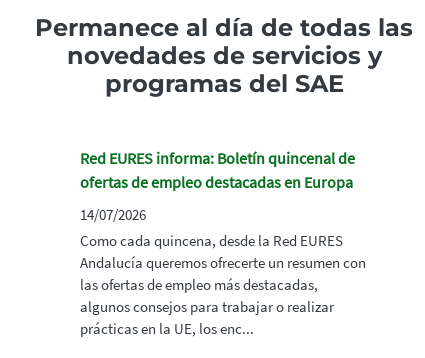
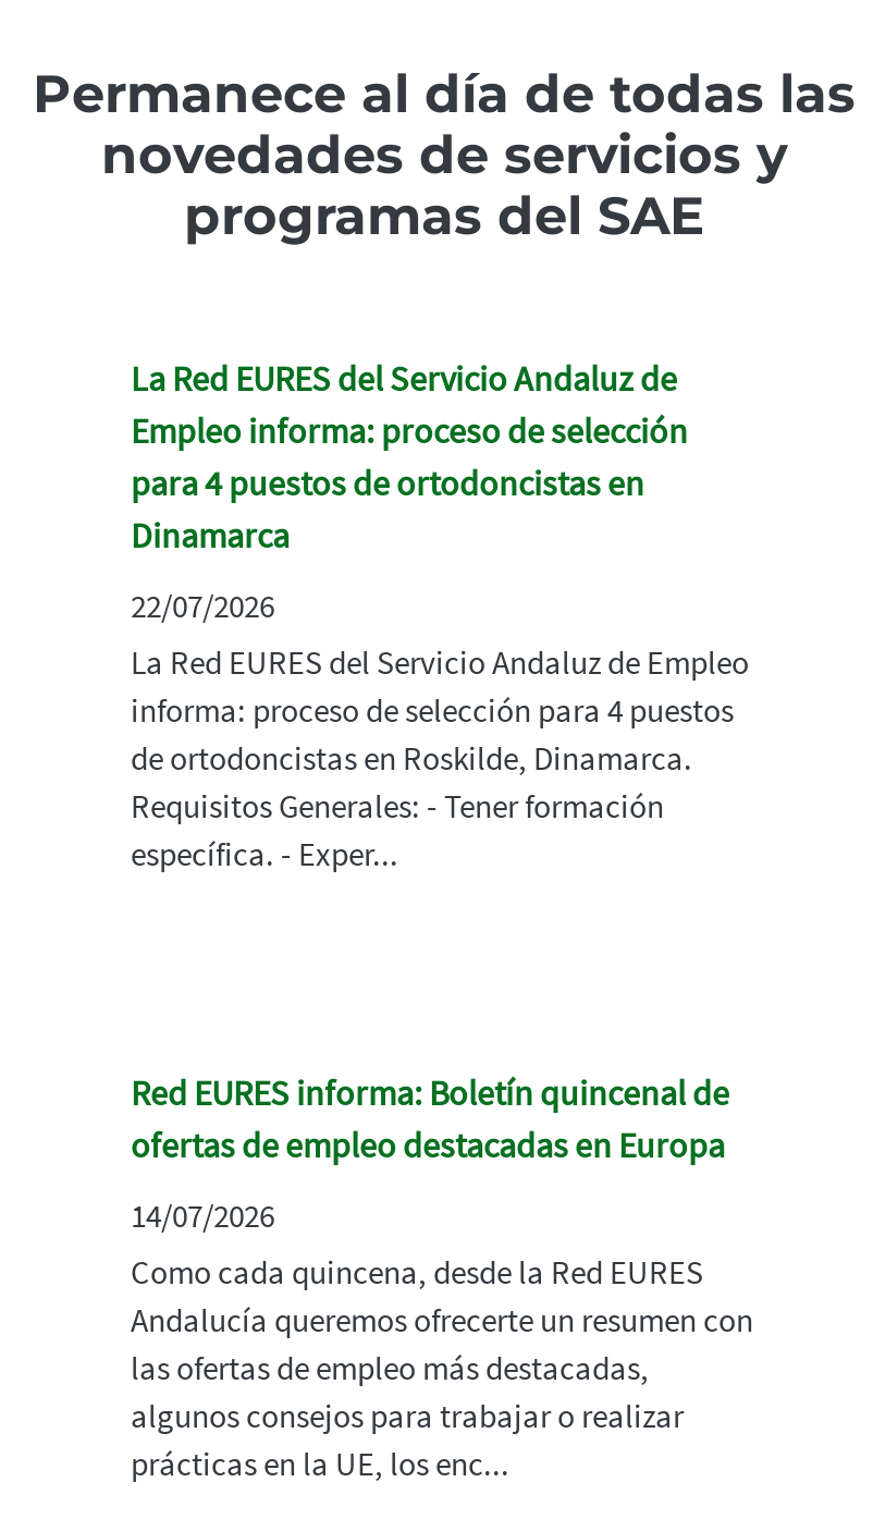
+ La Red EURES del Servicio Andaluz de
+ Empleo informa: proceso de selección
+ para 4 puestos de ortodoncistas en
+ Dinamarca
+ 22/07/2026
+ La Red EURES del Servicio Andaluz de Empleo
+ informa: proceso de selección para 4 puestos
+ de ortodoncistas en Roskilde, Dinamarca.
+ Requisitos Generales: - Tener formación
+ específica. - Exper...
